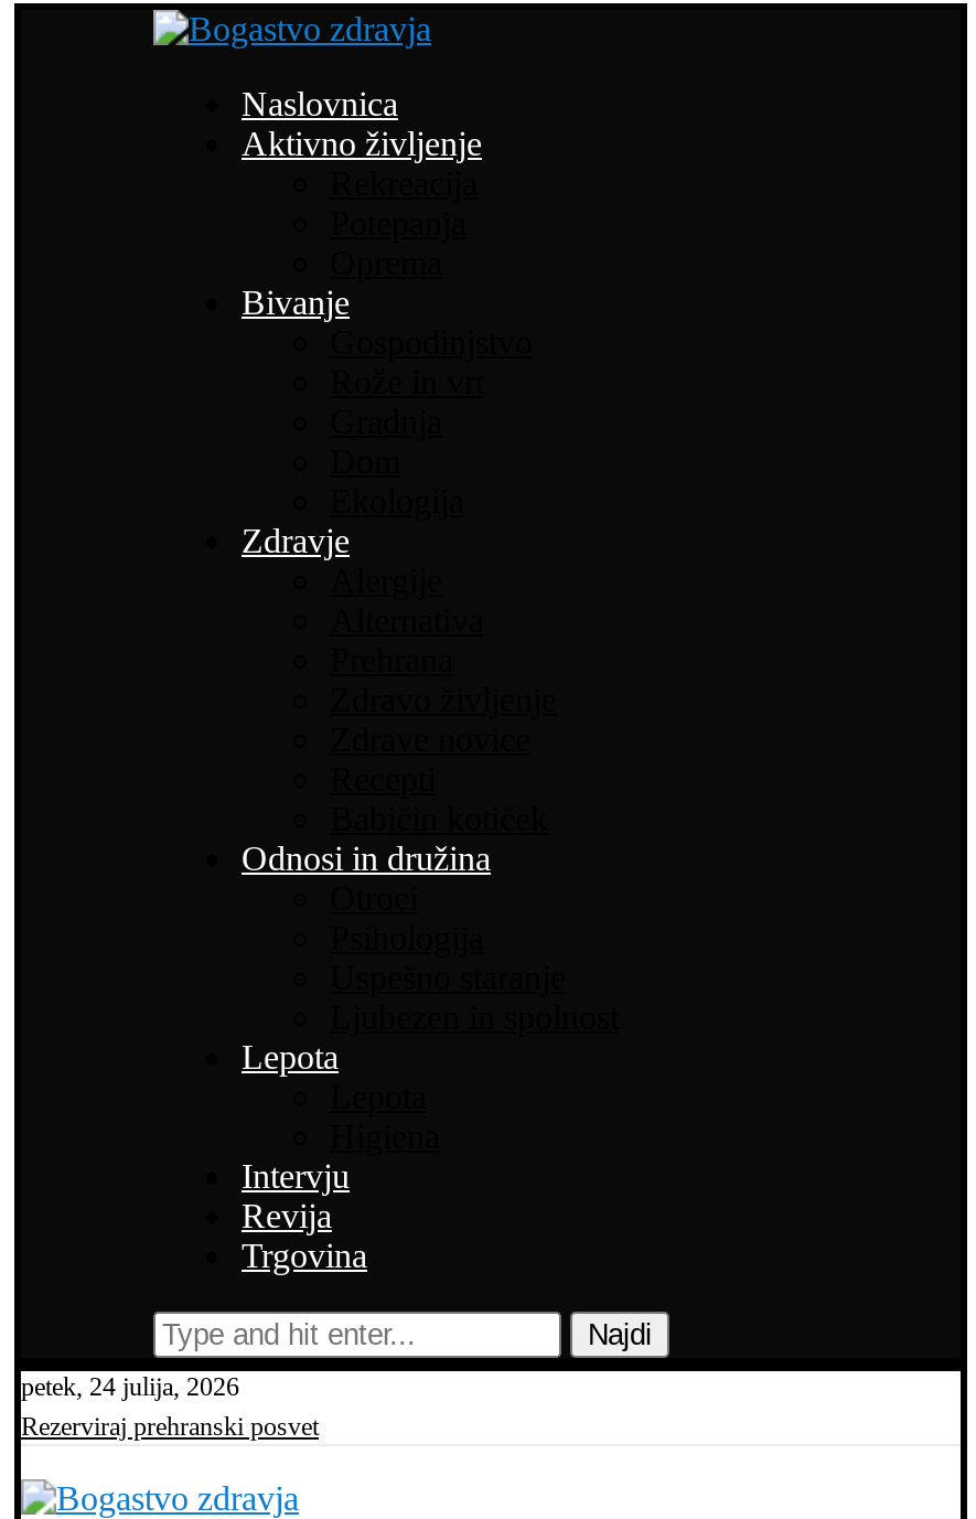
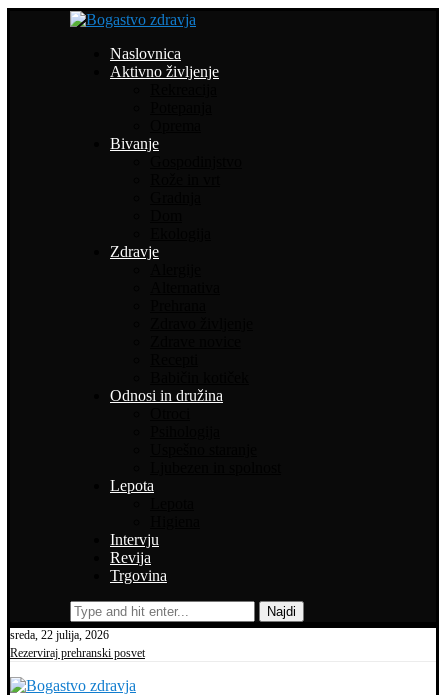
- petek, 24 julija, 2026
+ sreda, 22 julija, 2026
